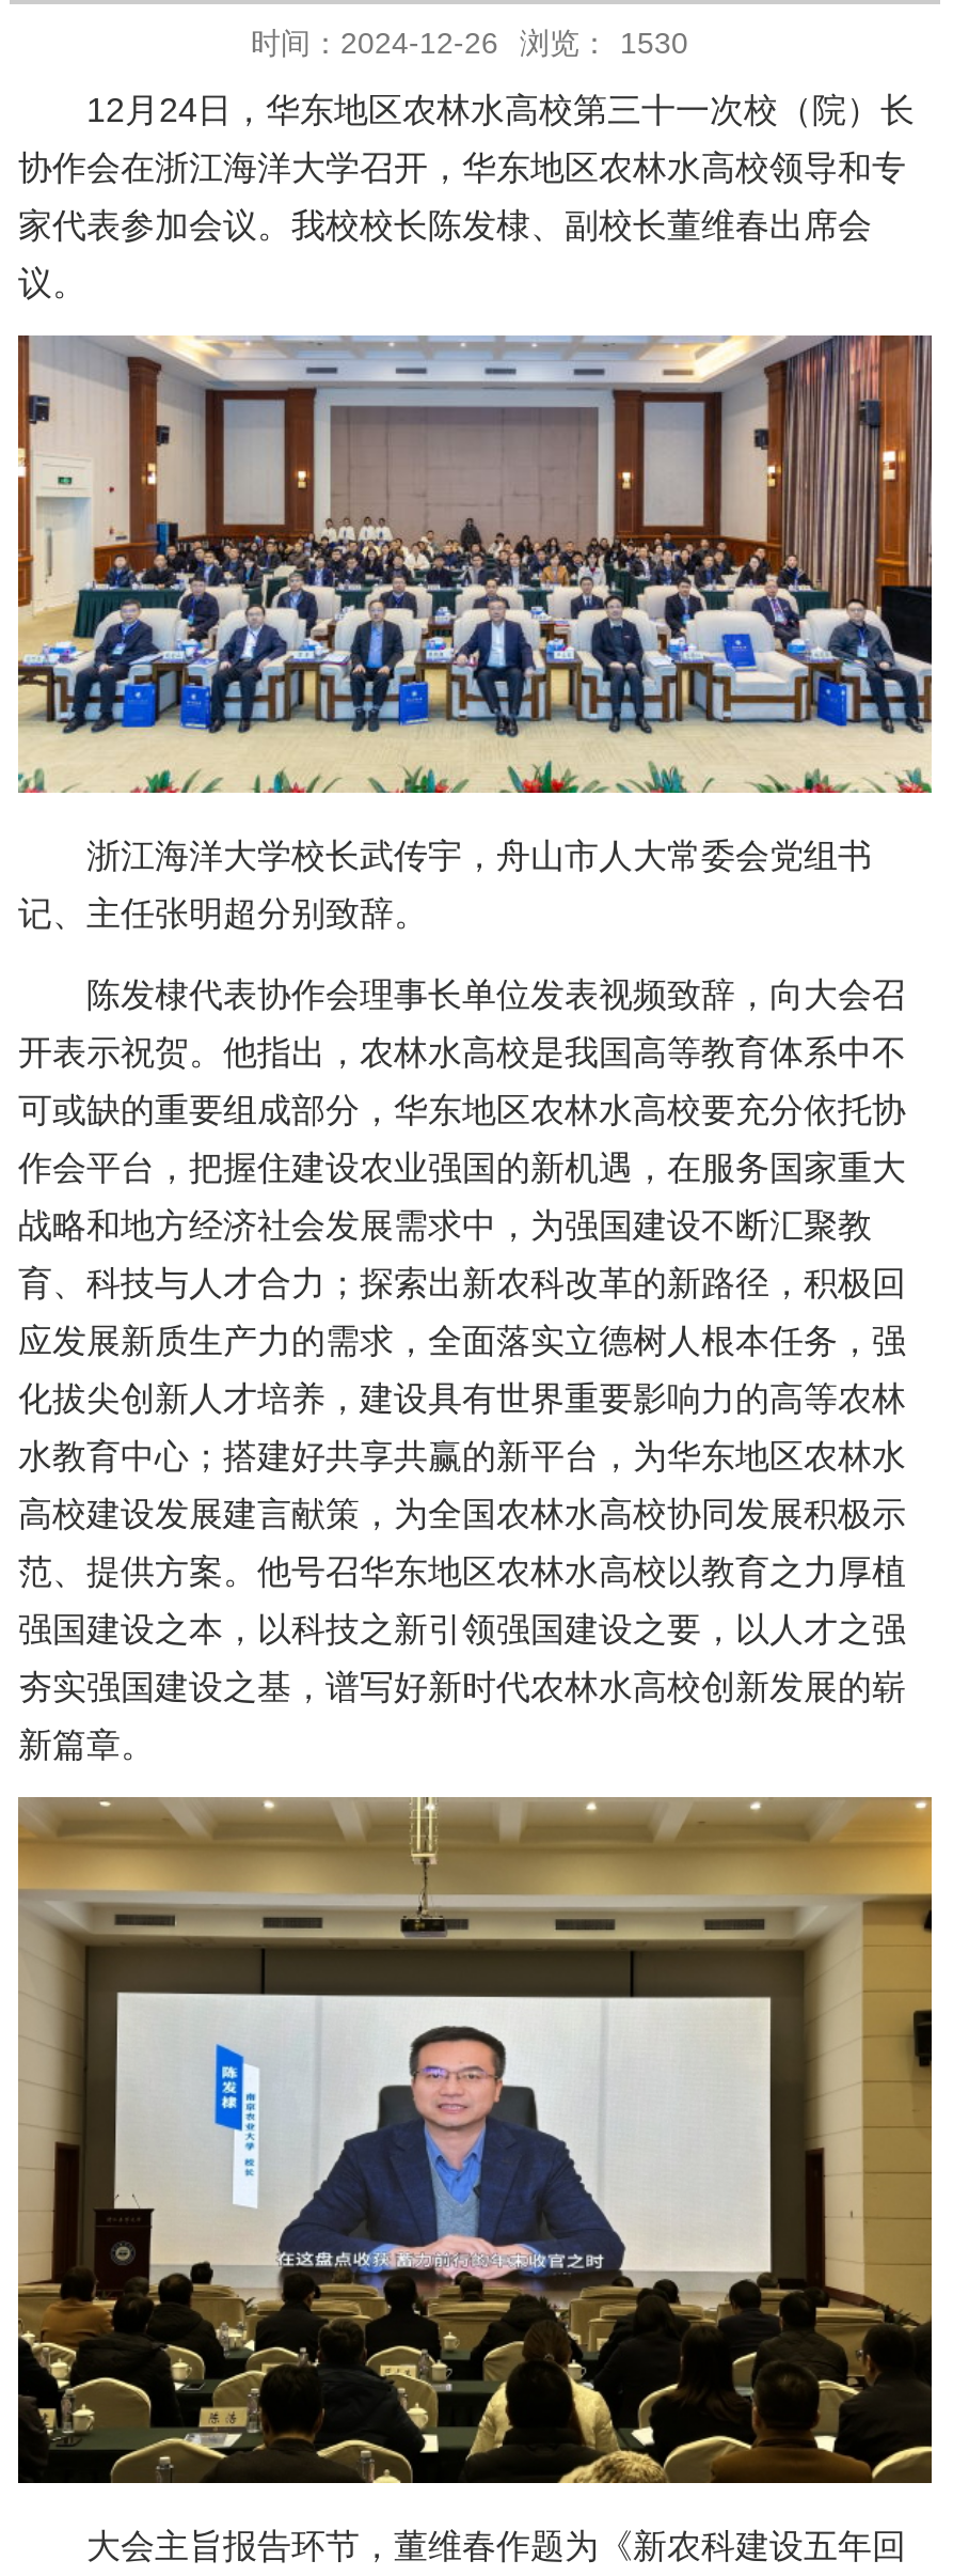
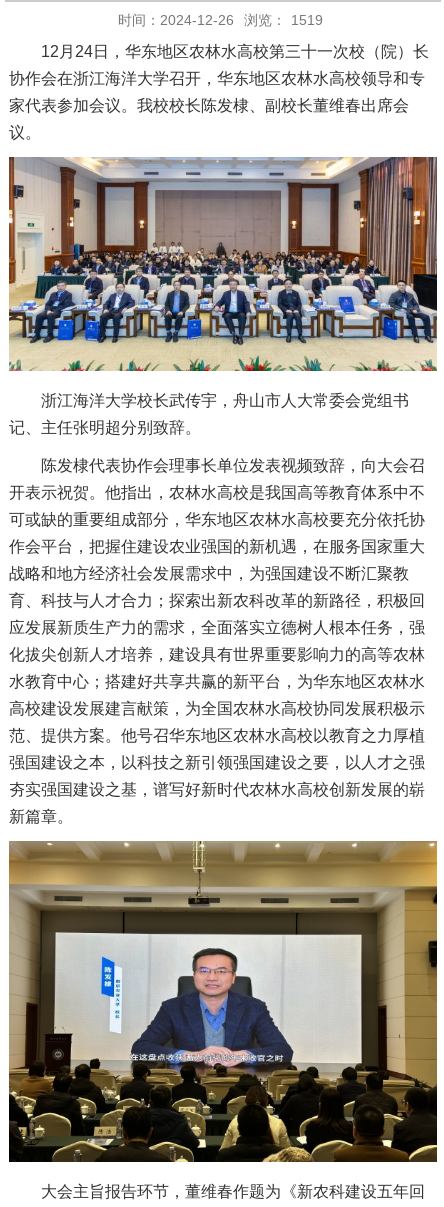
- 时间：2024-12-26 浏览： 1530
+ 时间：2024-12-26 浏览： 1519
